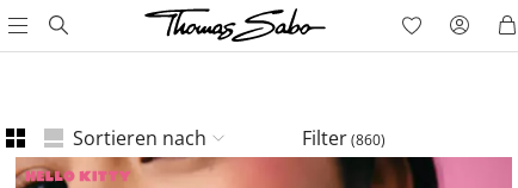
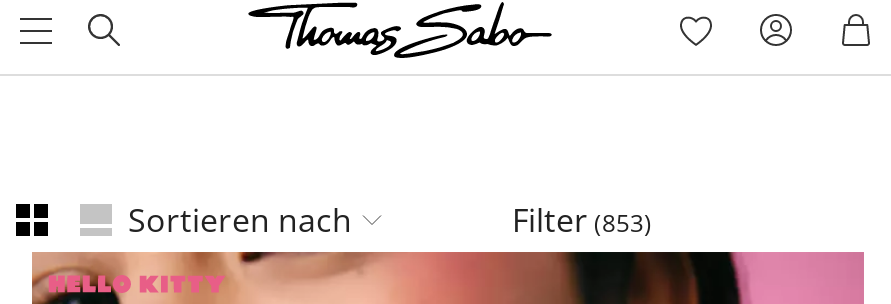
- Filter (860)
+ Filter (853)
